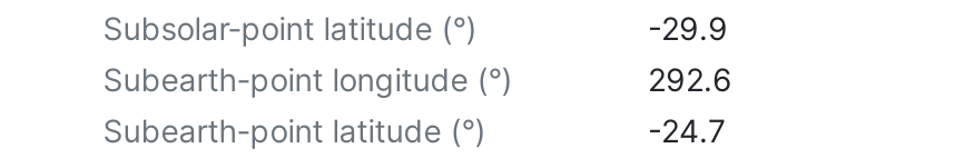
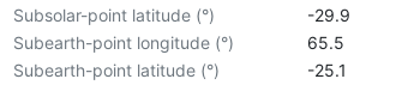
- 292.6
+ 65.5

- -24.7
+ -25.1
